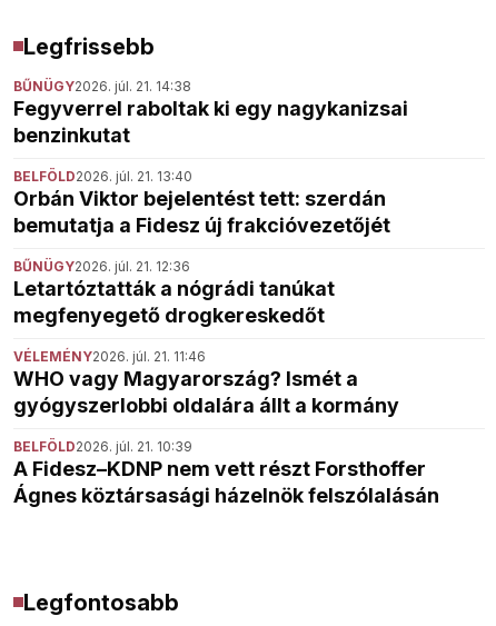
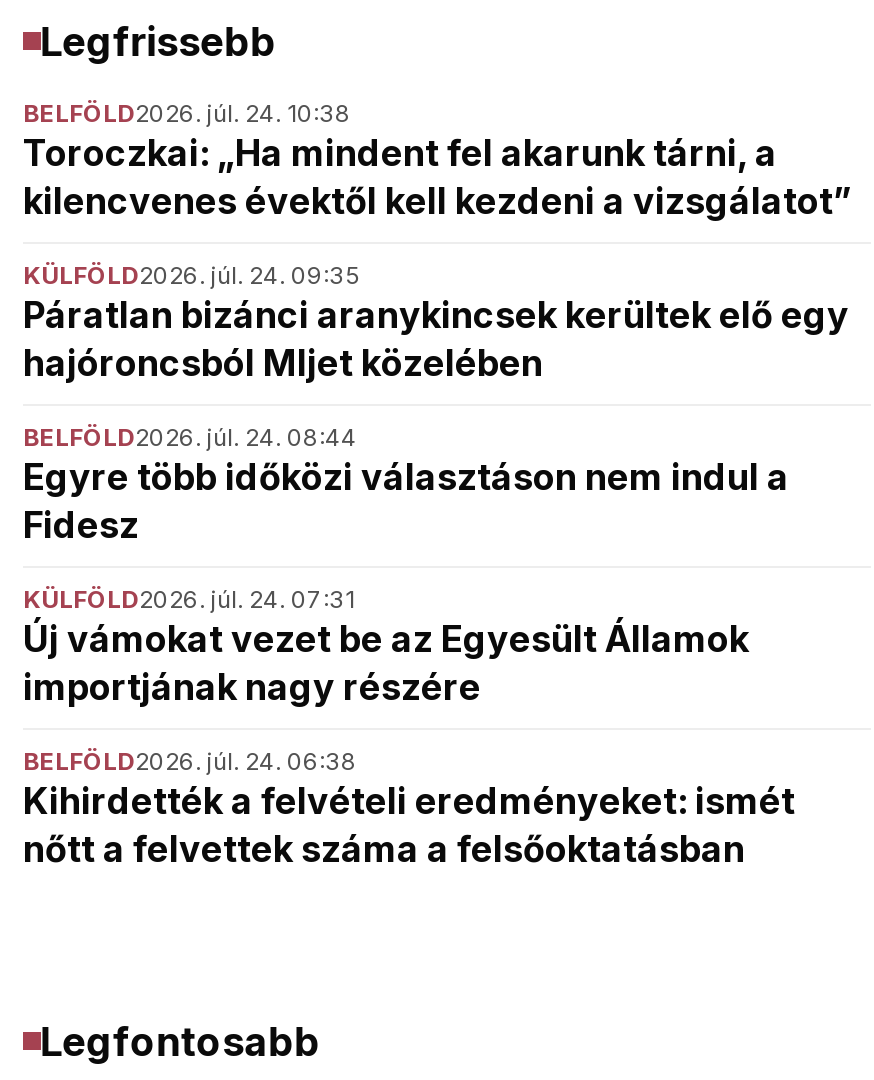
- BŰNÜGY2026. júl. 21. 14:38
- Fegyverrel raboltak ki egy nagykanizsai
- benzinkutat
+ BELFÖLD2026. júl. 24. 10:38
+ Toroczkai: „Ha mindent fel akarunk tárni, a
+ kilencvenes évektől kell kezdeni a vizsgálatot”

- BELFÖLD2026. júl. 21. 13:40
- Orbán Viktor bejelentést tett: szerdán
- bemutatja a Fidesz új frakcióvezetőjét
+ KÜLFÖLD2026. júl. 24. 09:35
+ Páratlan bizánci aranykincsek kerültek elő egy
+ hajóroncsból Mljet közelében

- BŰNÜGY2026. júl. 21. 12:36
- Letartóztatták a nógrádi tanúkat
- megfenyegető drogkereskedőt
+ BELFÖLD2026. júl. 24. 08:44
+ Egyre több időközi választáson nem indul a
+ Fidesz

- VÉLEMÉNY2026. júl. 21. 11:46
- WHO vagy Magyarország? Ismét a
- gyógyszerlobbi oldalára állt a kormány
+ KÜLFÖLD2026. júl. 24. 07:31
+ Új vámokat vezet be az Egyesült Államok
+ importjának nagy részére

- BELFÖLD2026. júl. 21. 10:39
- A Fidesz–KDNP nem vett részt Forsthoffer
- Ágnes köztársasági házelnök felszólalásán
+ BELFÖLD2026. júl. 24. 06:38
+ Kihirdették a felvételi eredményeket: ismét
+ nőtt a felvettek száma a felsőoktatásban
